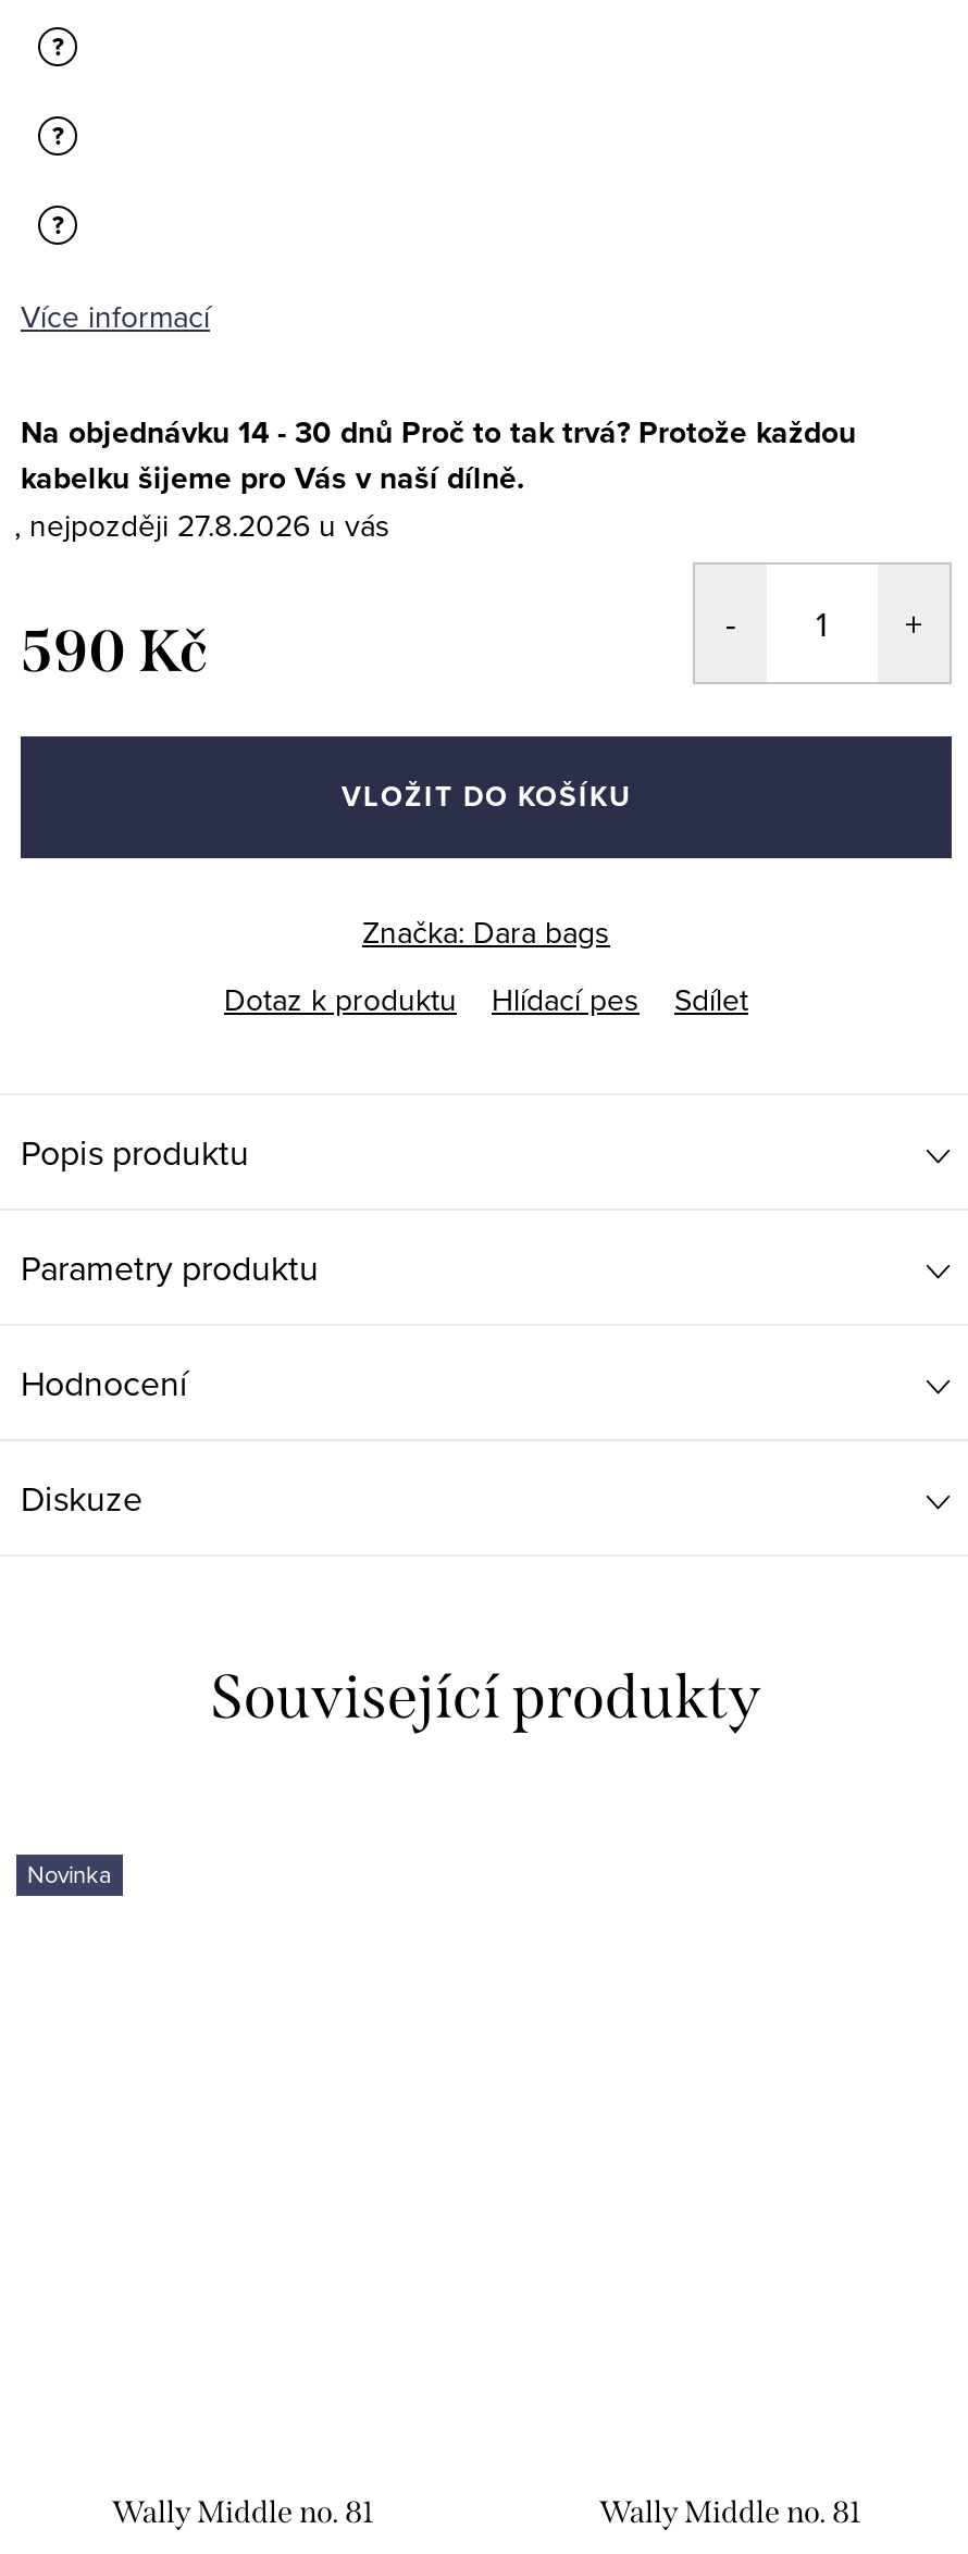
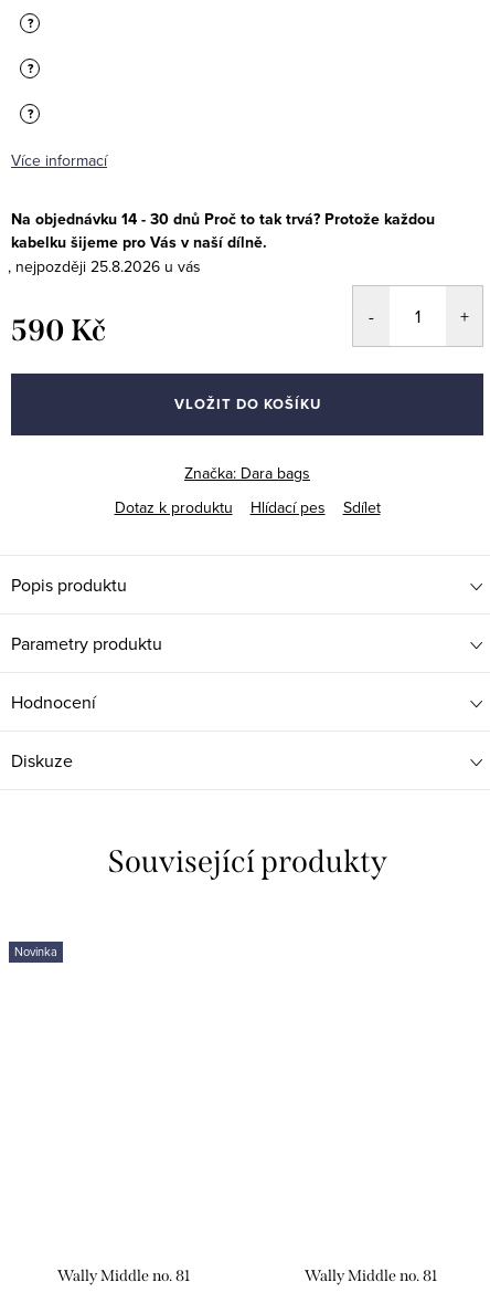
- 27.8.2026
+ 25.8.2026
